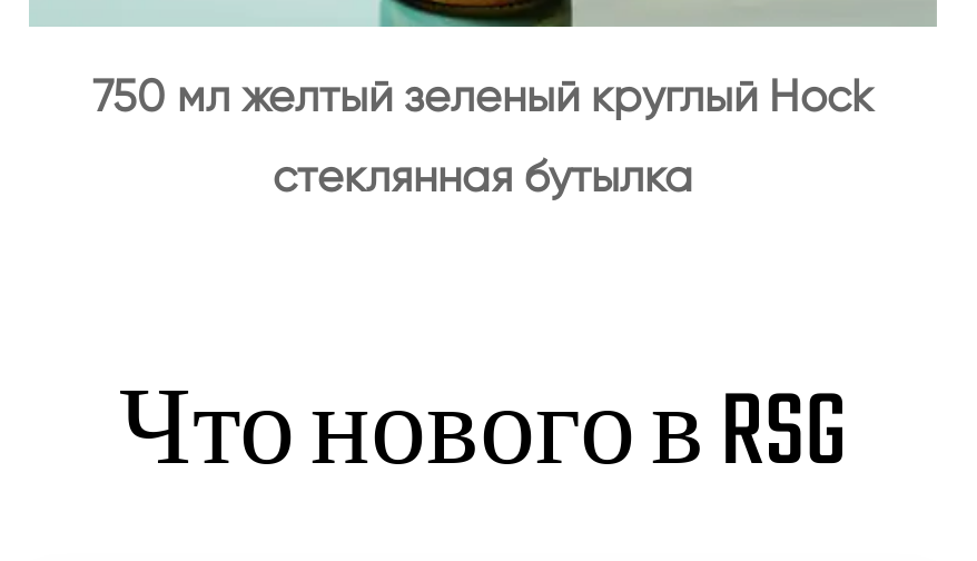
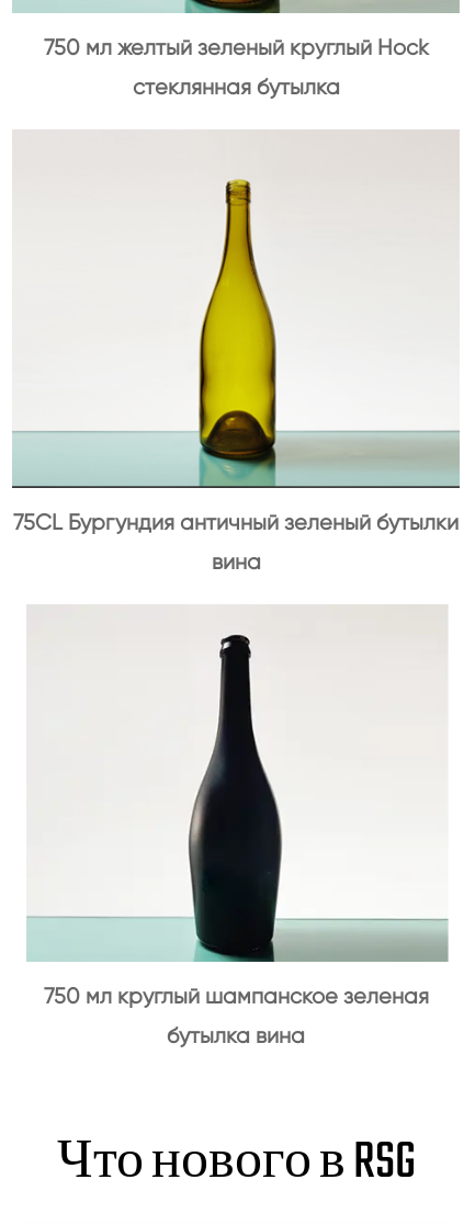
+ [image]
+ 75CL Бургундия античный зеленый бутылки
+ вина

+ [image]
+ 750 мл круглый шампанское зеленая
+ бутылка вина
